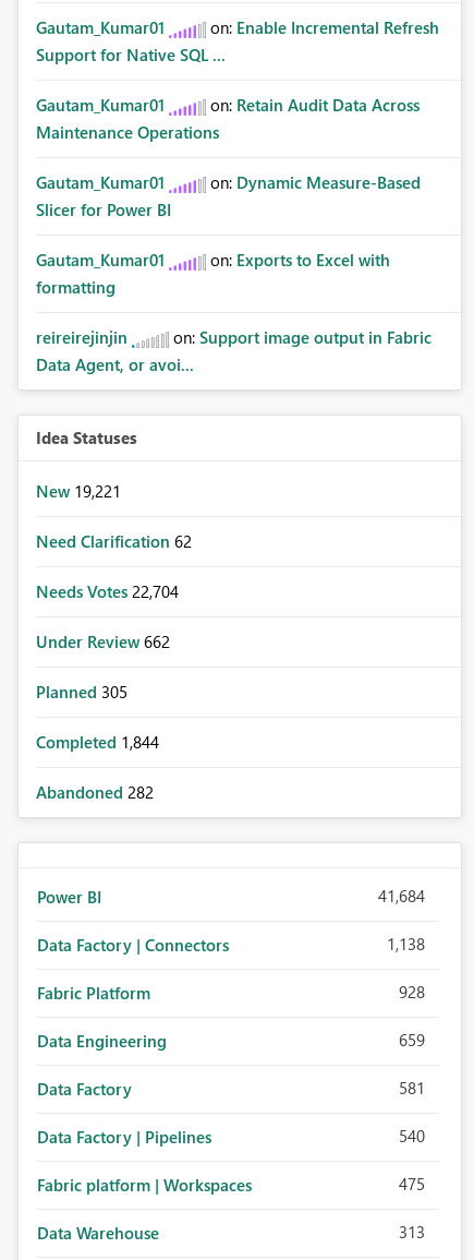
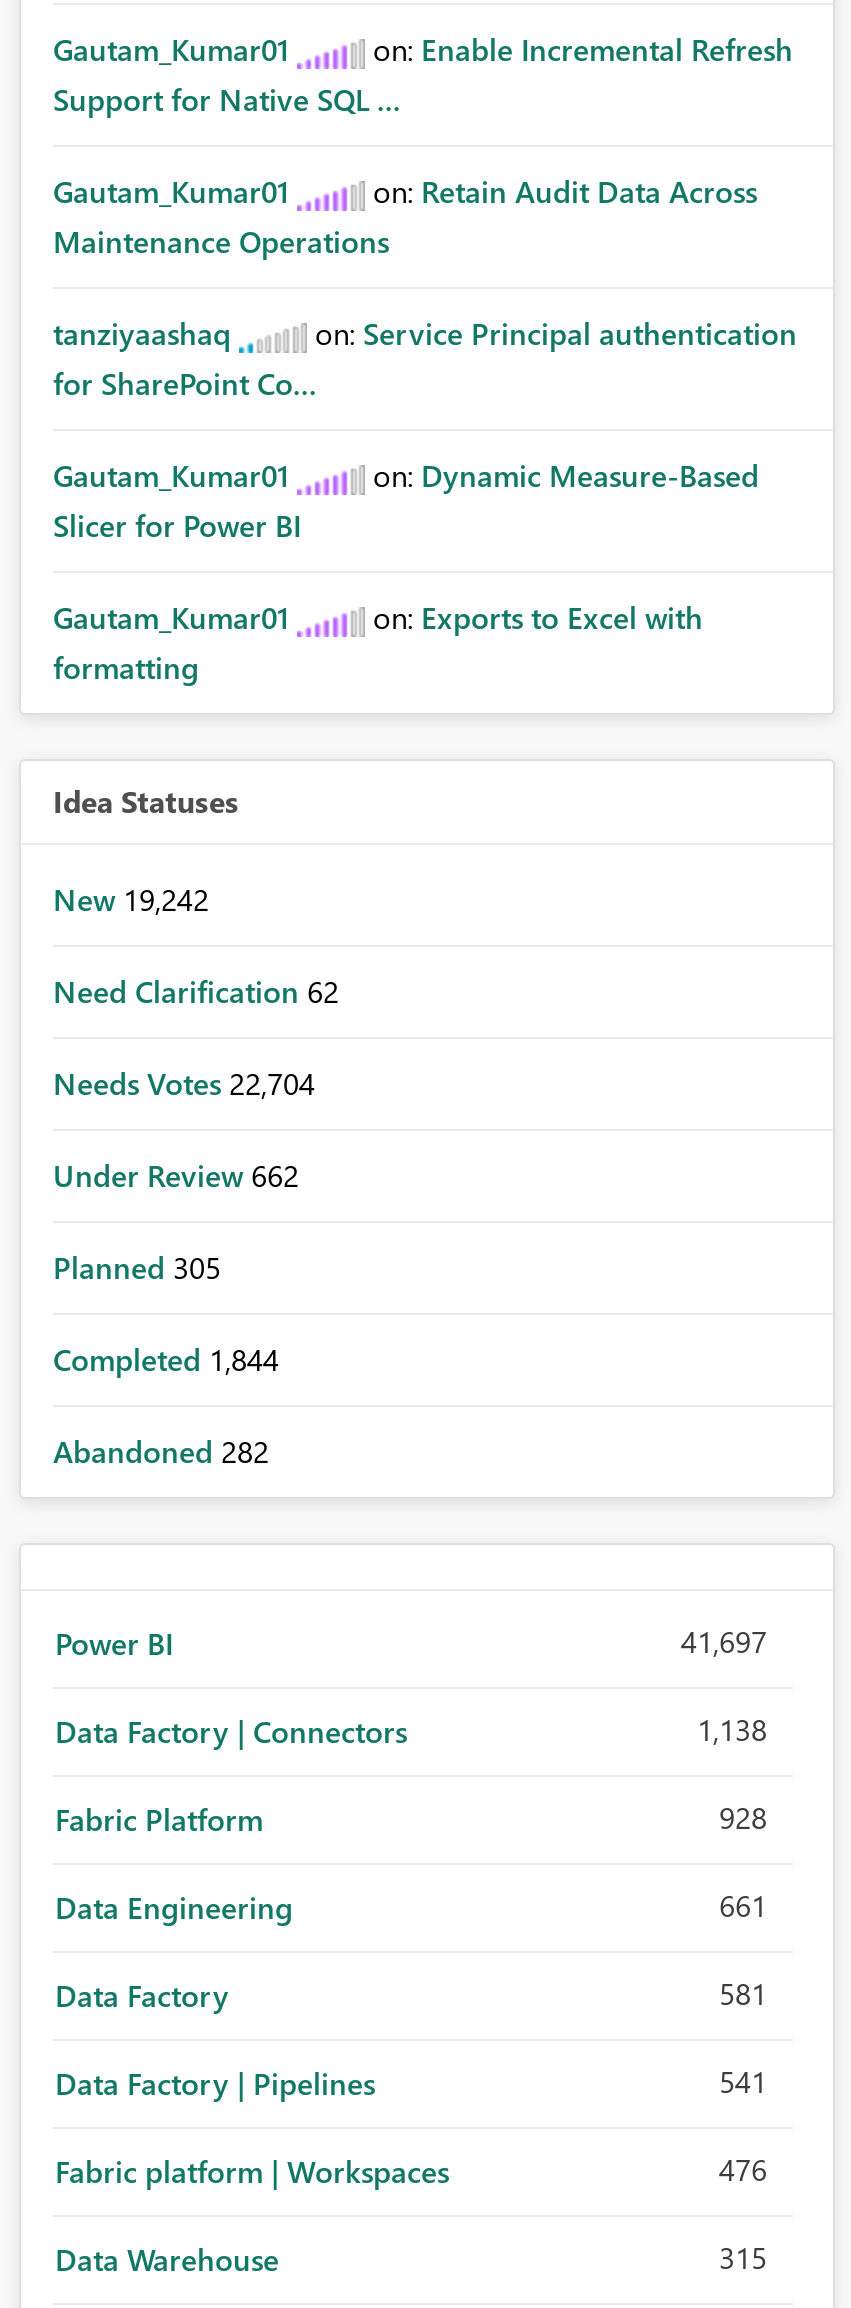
+ tanziyaashaq
+ on: Service Principal authentication
+ for SharePoint Co...

moved down: Gautam_Kumar01 | on: Dynamic Measure-Based | Slicer for Power BI | Gautam_Kumar01 | on: Exports to Excel with | formatting

- reireirejinjin
- on: Support image output in Fabric
- Data Agent, or avoi...

- New 19,221
+ New 19,242

- 41,684
+ 41,697

- 659
+ 661

- 540
+ 541

- 475
+ 476

- 313
+ 315
